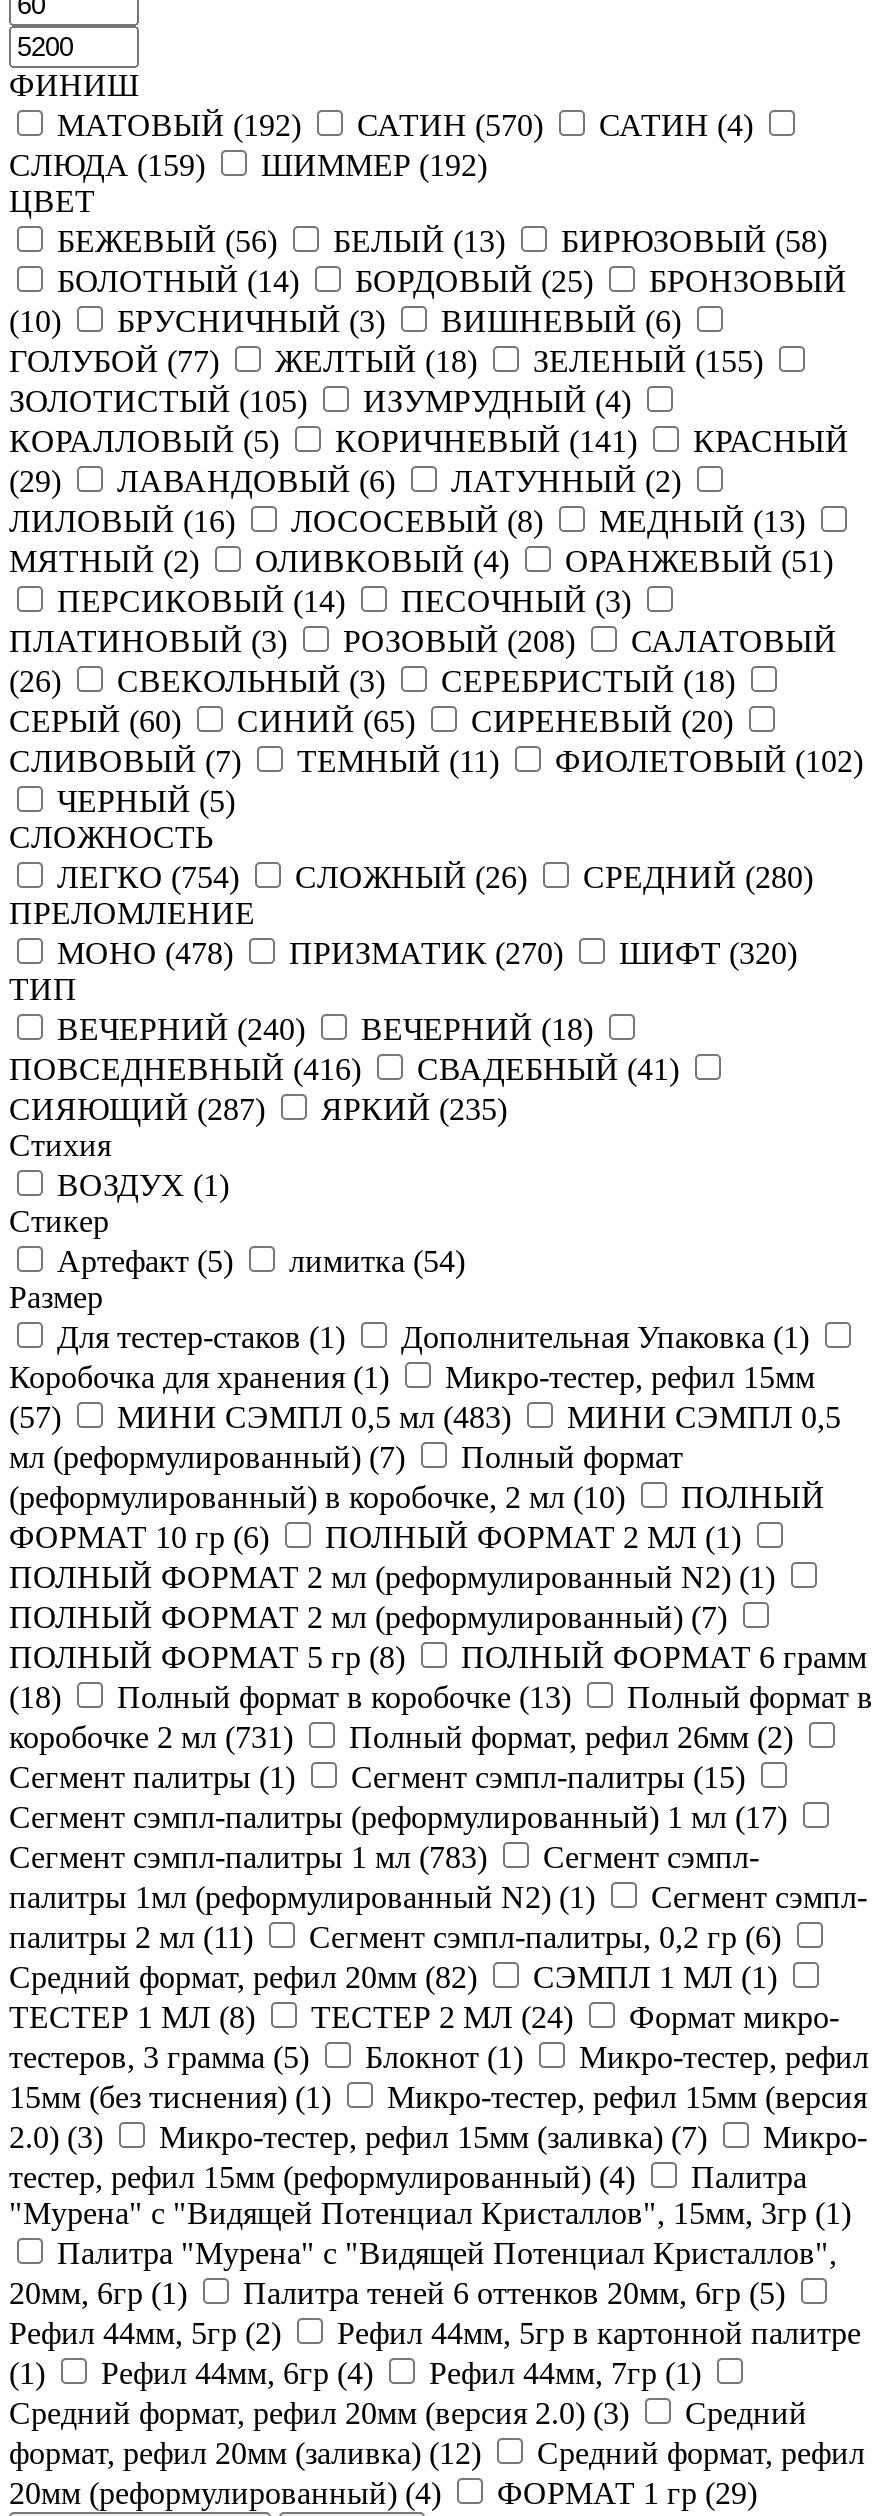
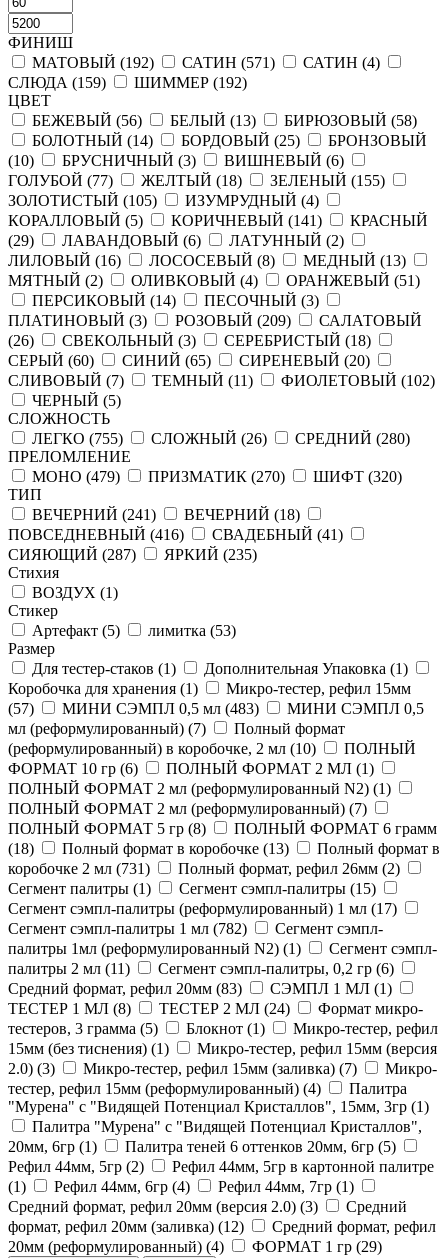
- МАТОВЫЙ (192) САТИН (570) САТИН (4)
+ МАТОВЫЙ (192) САТИН (571) САТИН (4)

- ПЛАТИНОВЫЙ (3) РОЗОВЫЙ (208) САЛАТОВЫЙ
+ ПЛАТИНОВЫЙ (3) РОЗОВЫЙ (209) САЛАТОВЫЙ

- ЛЕГКО (754) СЛОЖНЫЙ (26) СРЕДНИЙ (280)
+ ЛЕГКО (755) СЛОЖНЫЙ (26) СРЕДНИЙ (280)

- МОНО (478) ПРИЗМАТИК (270) ШИФТ (320)
+ МОНО (479) ПРИЗМАТИК (270) ШИФТ (320)

- ВЕЧЕРНИЙ (240) ВЕЧЕРНИЙ (18)
+ ВЕЧЕРНИЙ (241) ВЕЧЕРНИЙ (18)

- Артефакт (5) лимитка (54)
+ Артефакт (5) лимитка (53)

- Сегмент сэмпл-палитры 1 мл (783)
+ Сегмент сэмпл-палитры 1 мл (782)

- Средний формат, рефил 20мм (82)
+ Средний формат, рефил 20мм (83)
